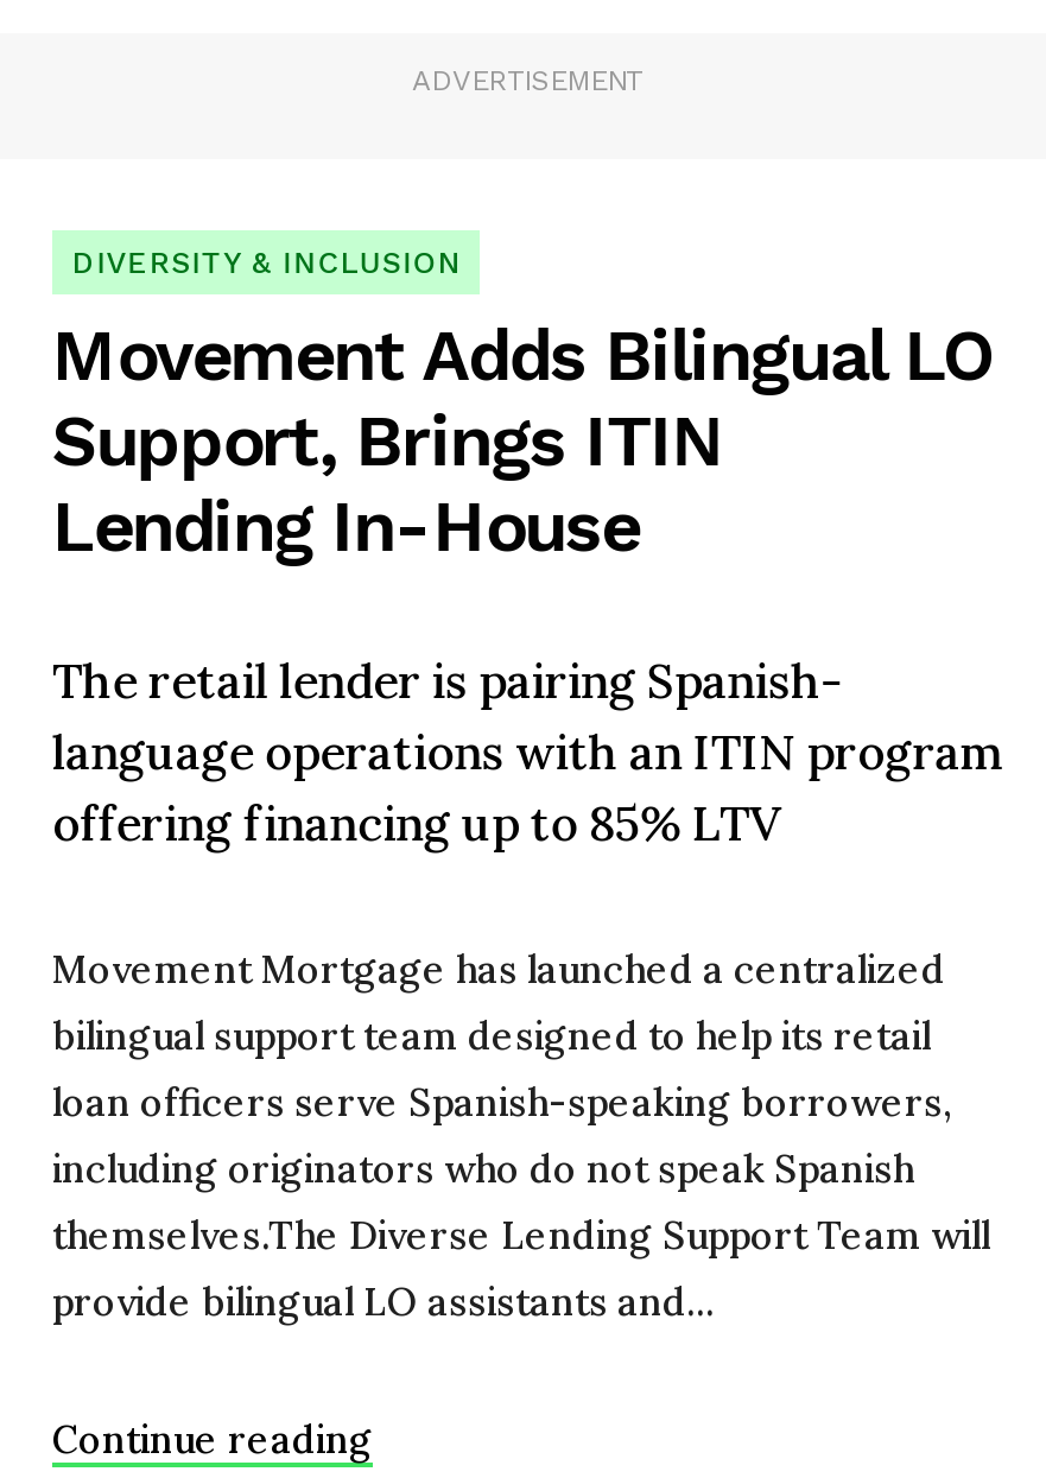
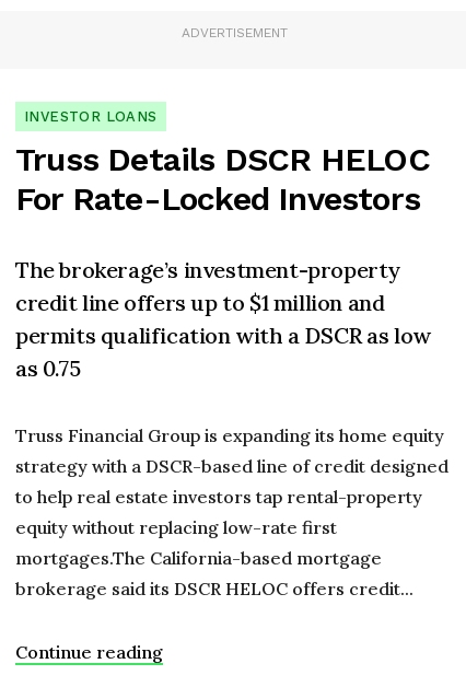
- DIVERSITY & INCLUSION
- Movement Adds Bilingual LO
- Support, Brings ITIN
- Lending In-House
+ INVESTOR LOANS
+ Truss Details DSCR HELOC
+ For Rate-Locked Investors

- The retail lender is pairing Spanish-
- language operations with an ITIN program
- offering financing up to 85% LTV
+ The brokerage’s investment-property
+ credit line offers up to $1 million and
+ permits qualification with a DSCR as low
+ as 0.75

- Movement Mortgage has launched a centralized
- bilingual support team designed to help its retail
- loan officers serve Spanish-speaking borrowers,
- including originators who do not speak Spanish
- themselves.The Diverse Lending Support Team will
- provide bilingual LO assistants and...
+ Truss Financial Group is expanding its home equity
+ strategy with a DSCR-based line of credit designed
+ to help real estate investors tap rental-property
+ equity without replacing low-rate first
+ mortgages.The California-based mortgage
+ brokerage said its DSCR HELOC offers credit...
